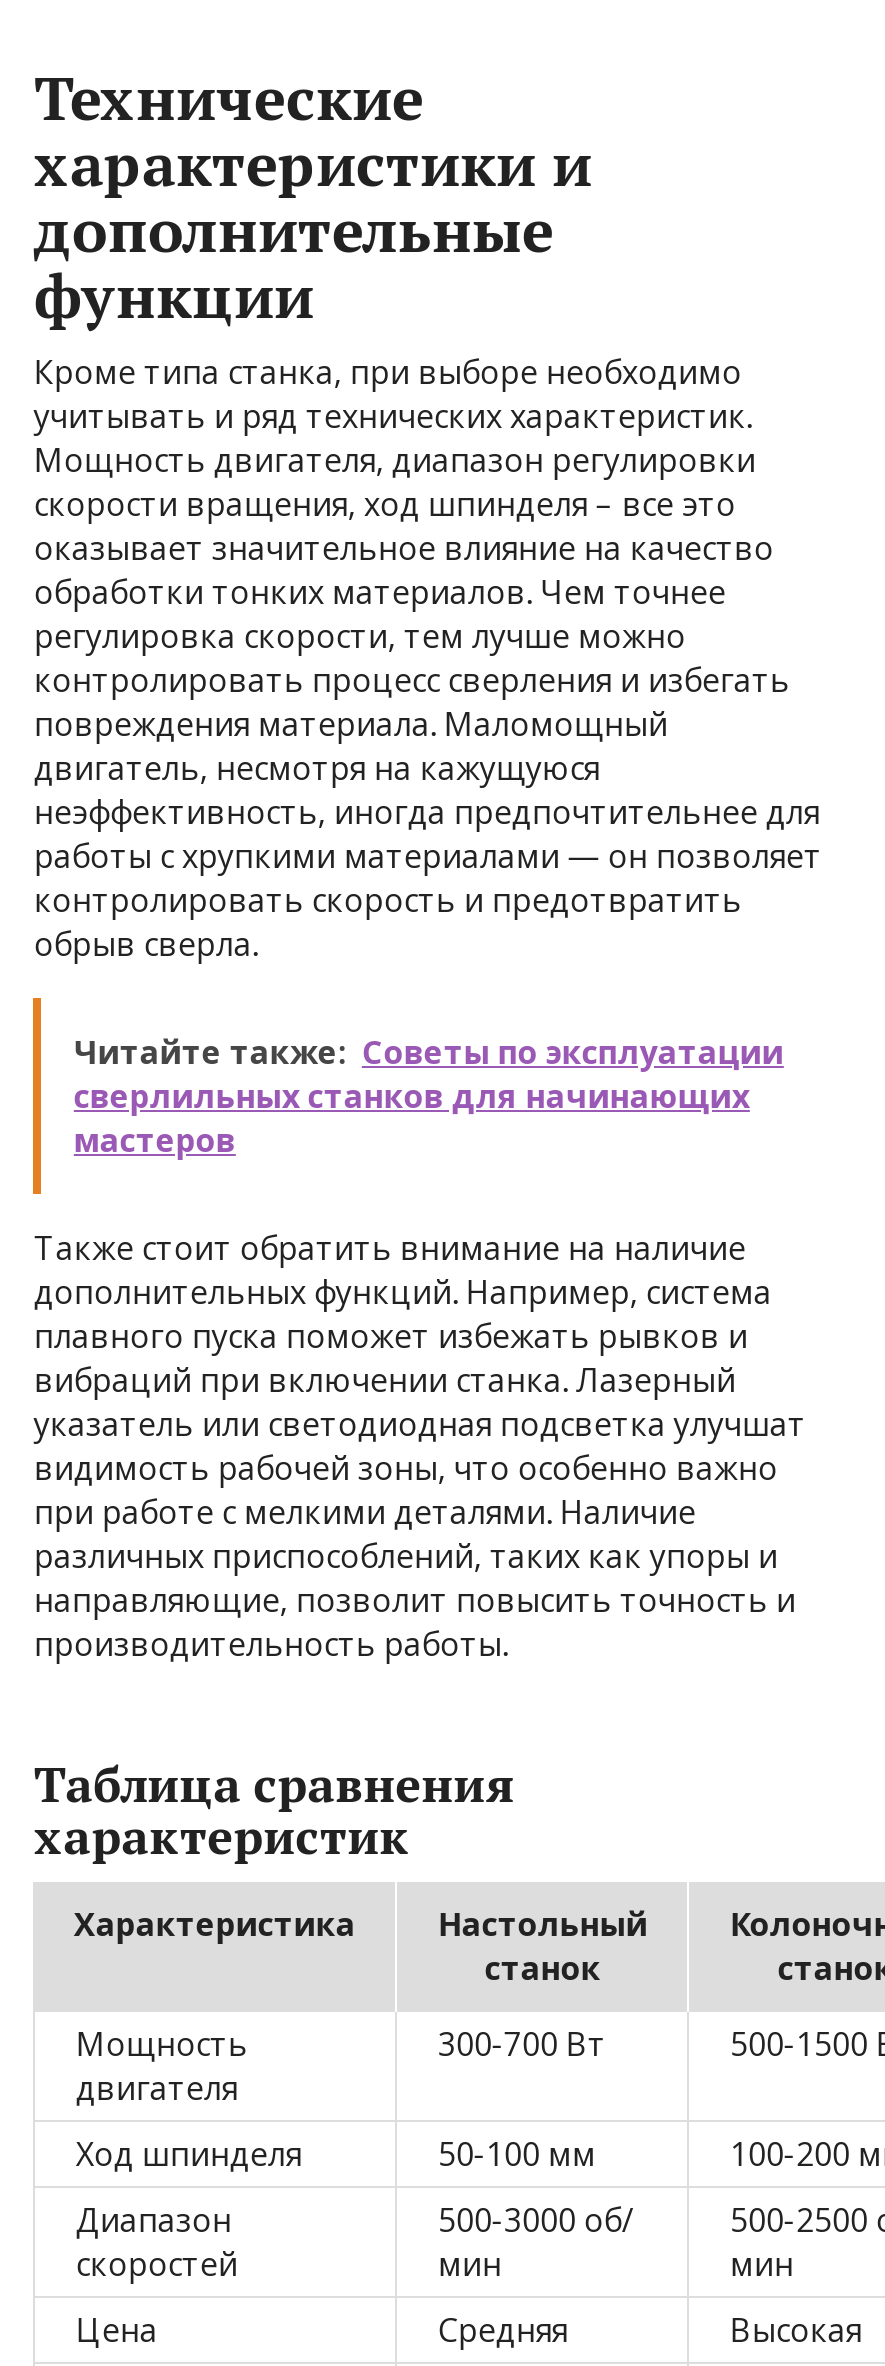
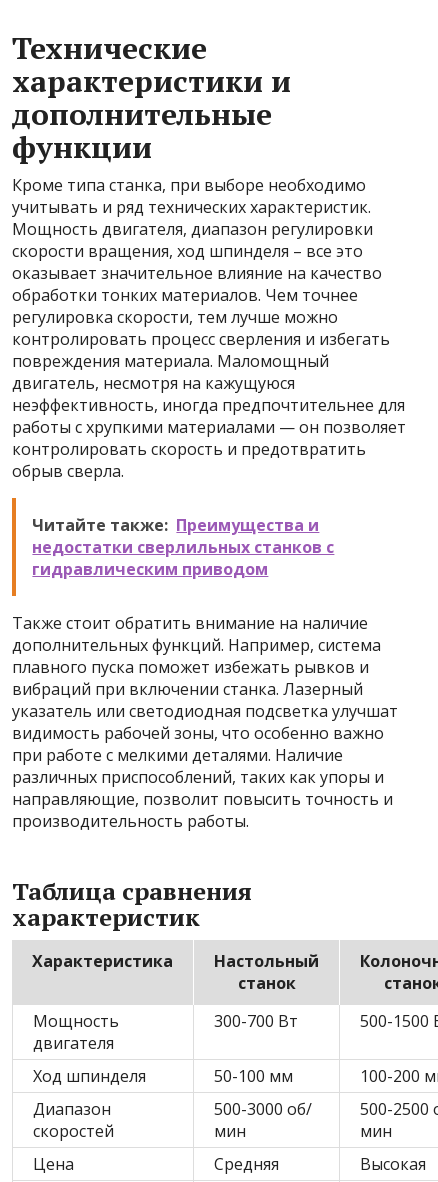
- Читайте также: Советы по эксплуатации
- сверлильных станков для начинающих
- мастеров
+ Читайте также: Преимущества и
+ недостатки сверлильных станков с
+ гидравлическим приводом
